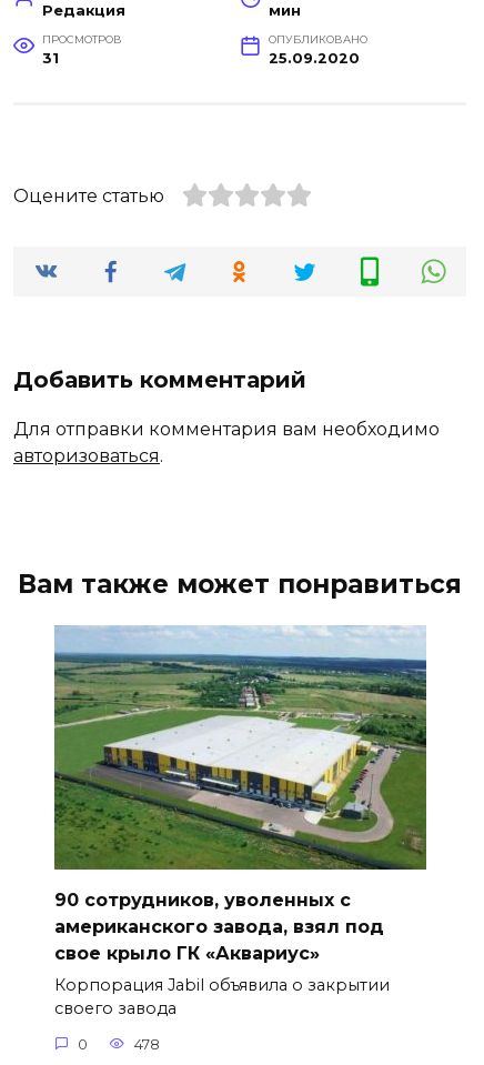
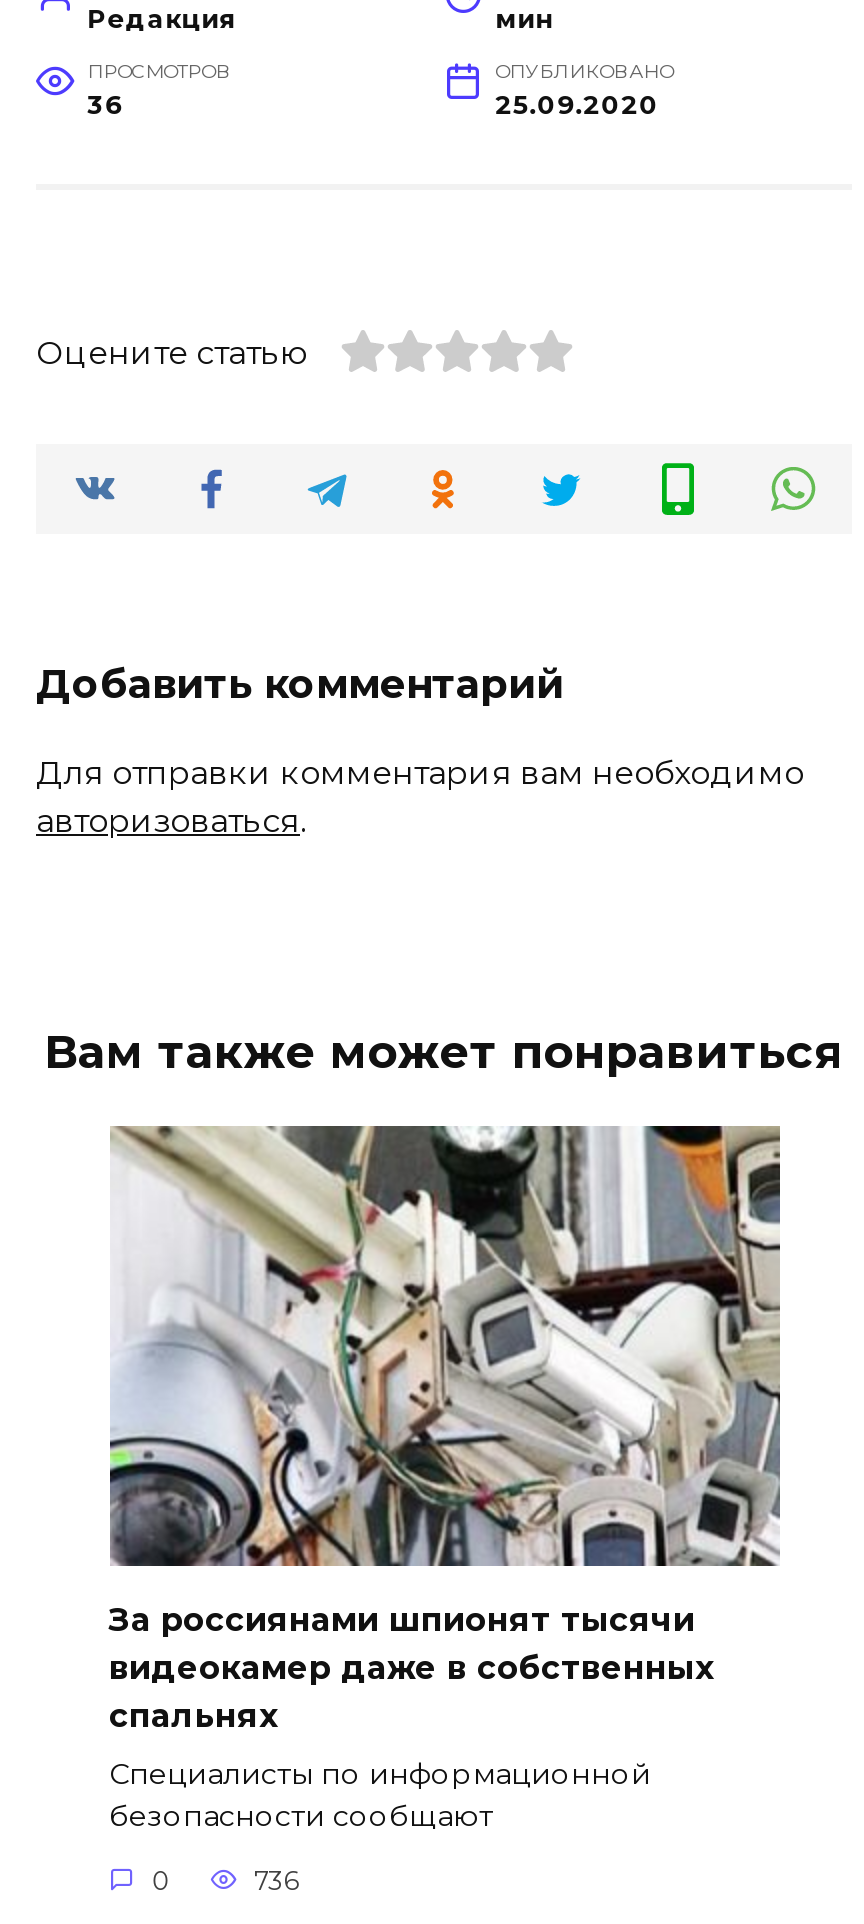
- 31
+ 36

- [image]
- 90 сотрудников, уволенных с
- американского завода, взял под
- свое крыло ГК «Аквариус»
+ [image]
+ За россиянами шпионят тысячи
+ видеокамер даже в собственных
+ спальнях

- Корпорация Jabil объявила о закрытии
- своего завода
+ Специалисты по информационной
+ безопасности сообщают

- 478
+ 736
